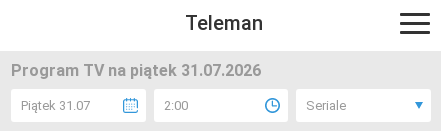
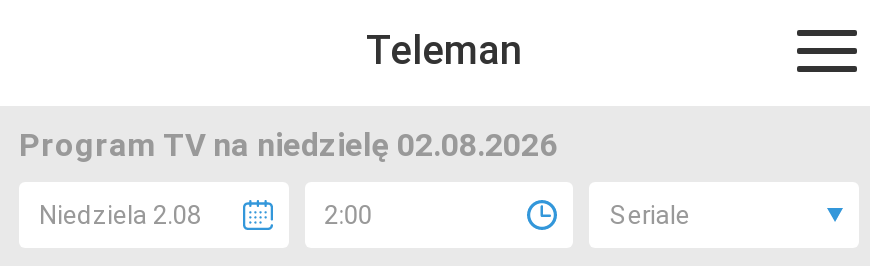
- Program TV na piątek 31.07.2026
+ Program TV na niedzielę 02.08.2026

- Piątek 31.07
+ Niedziela 2.08
